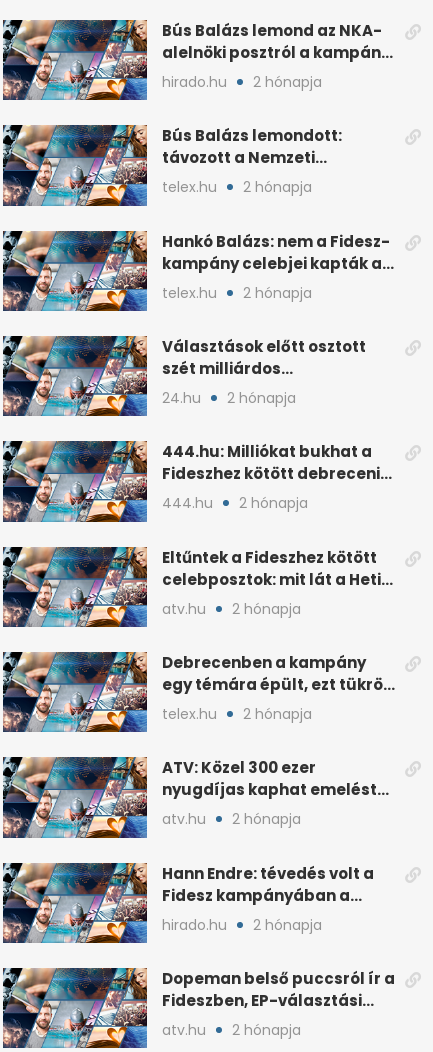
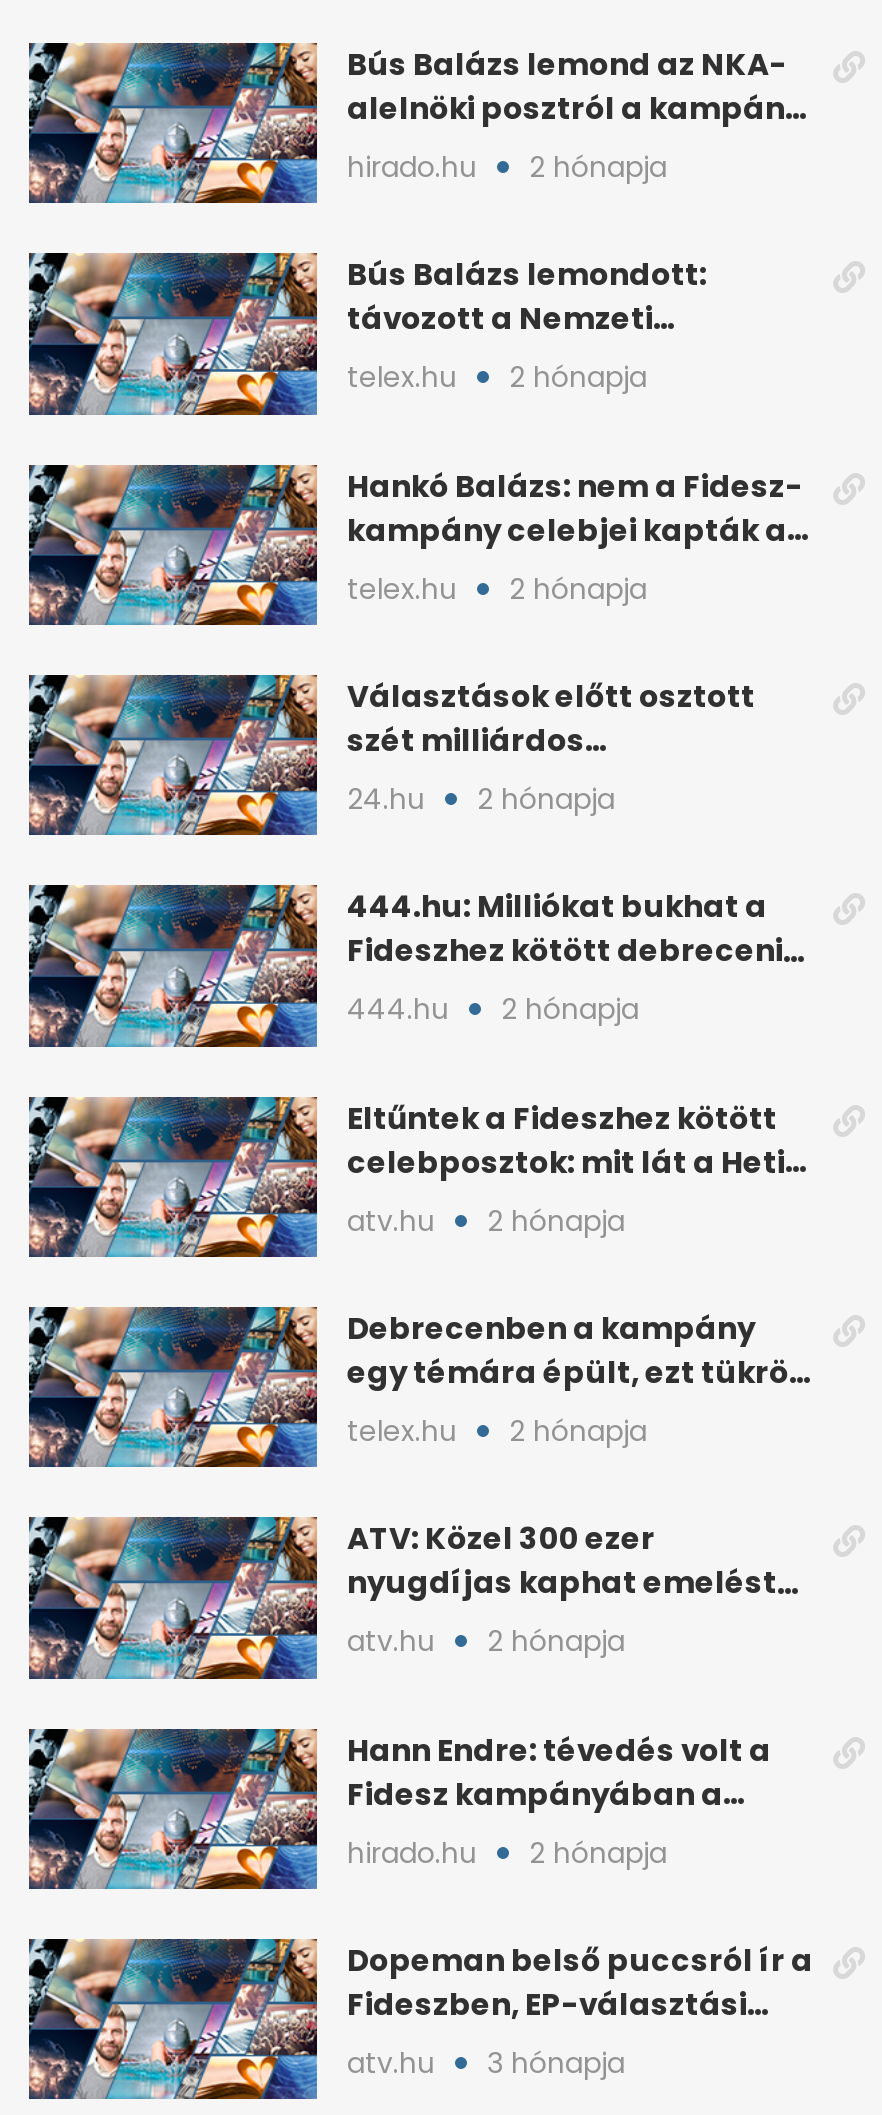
- 2 hónapja
+ 3 hónapja
